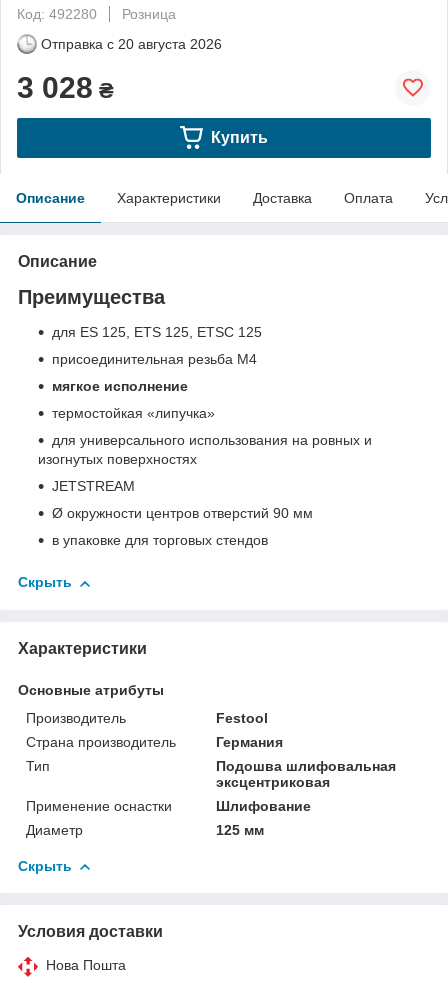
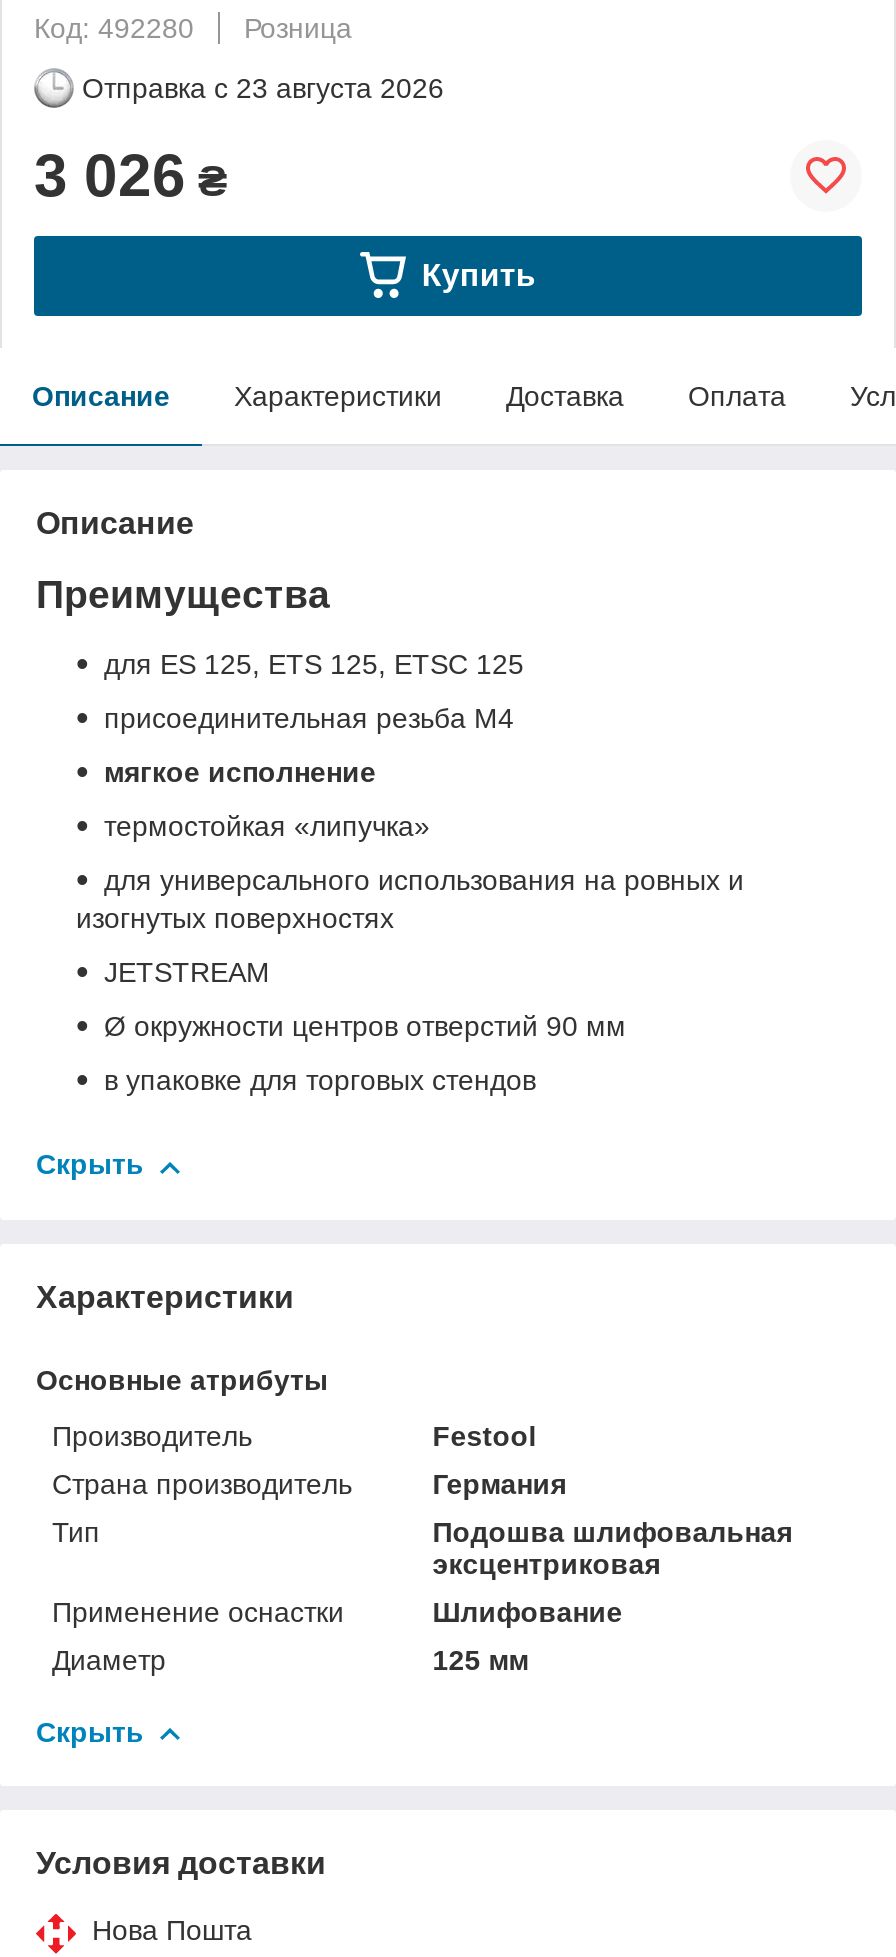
- Отправка с 20 августа 2026
+ Отправка с 23 августа 2026

- 3 028 ₴
+ 3 026 ₴
